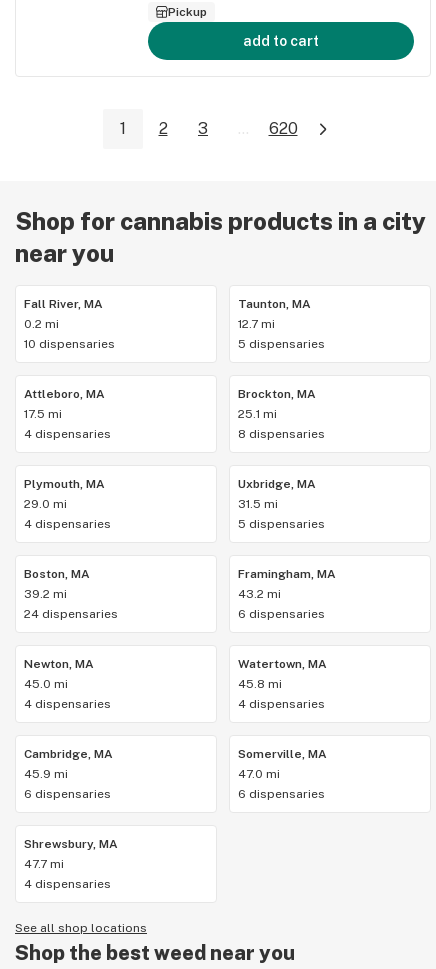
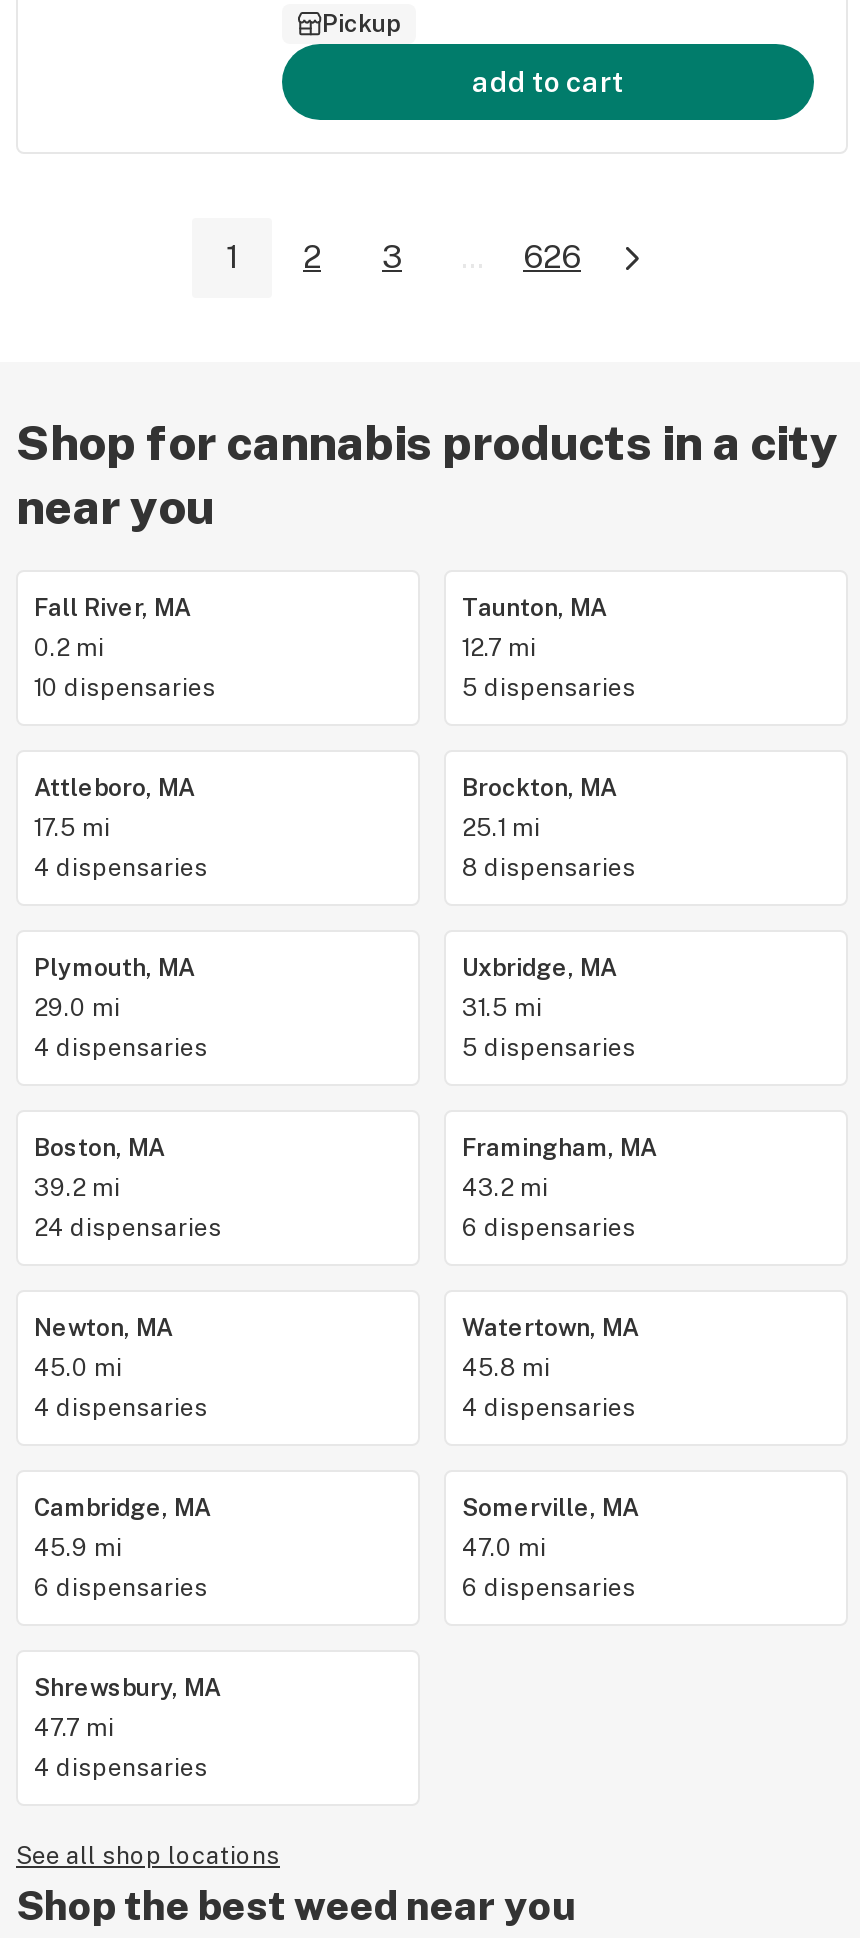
- 620
+ 626
